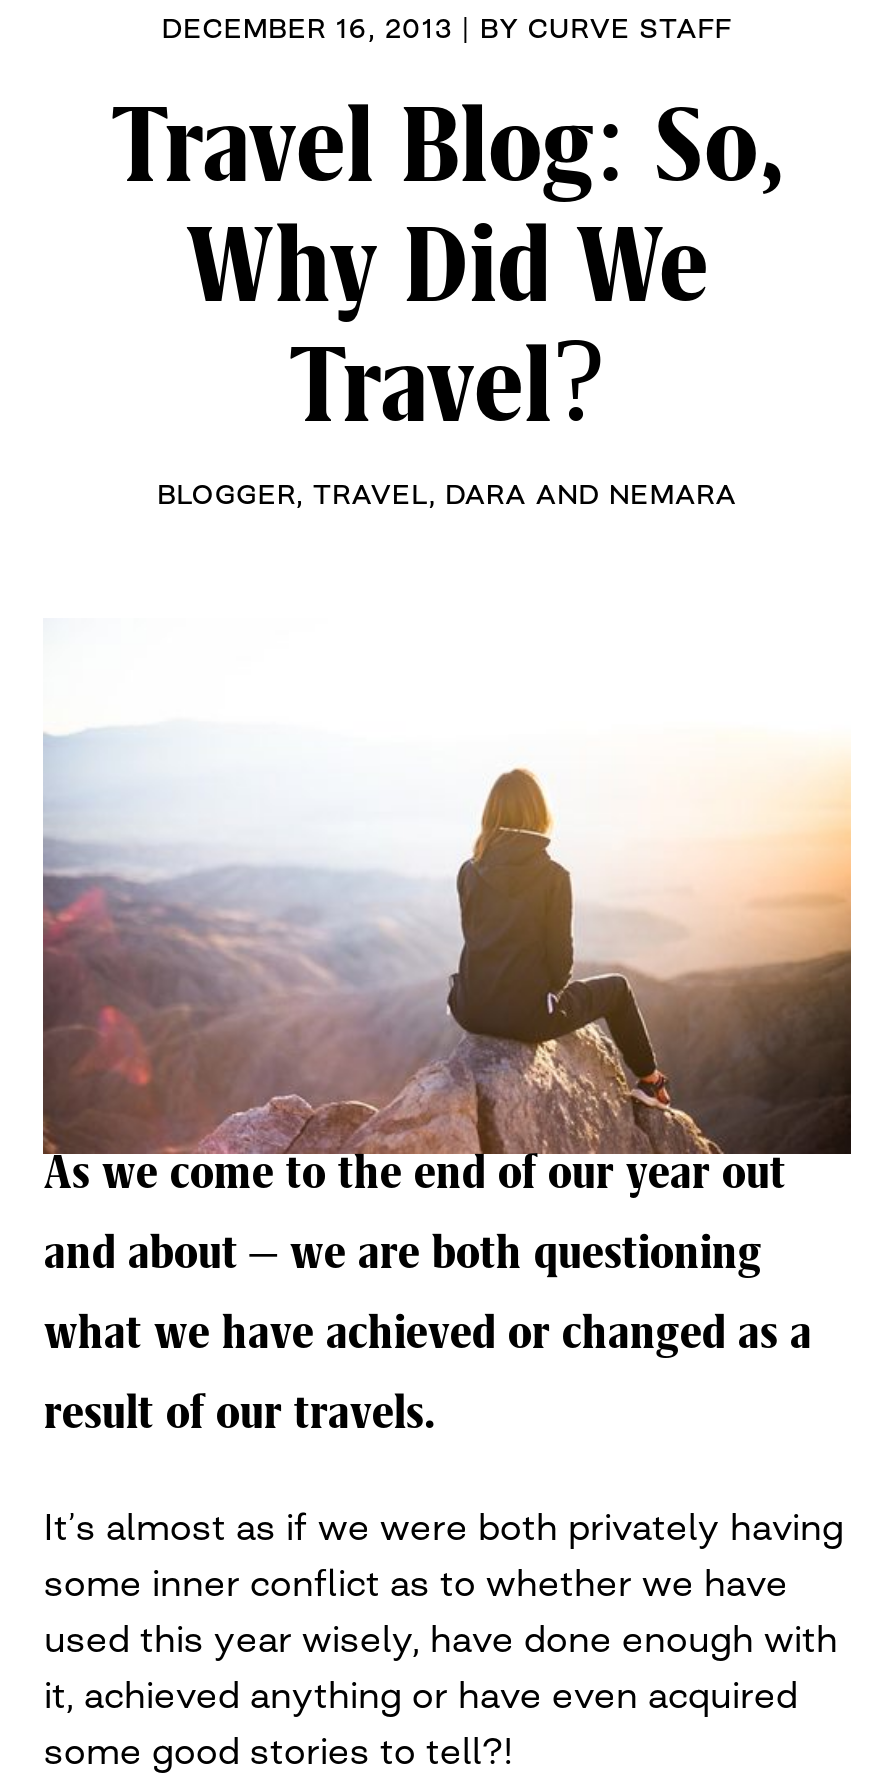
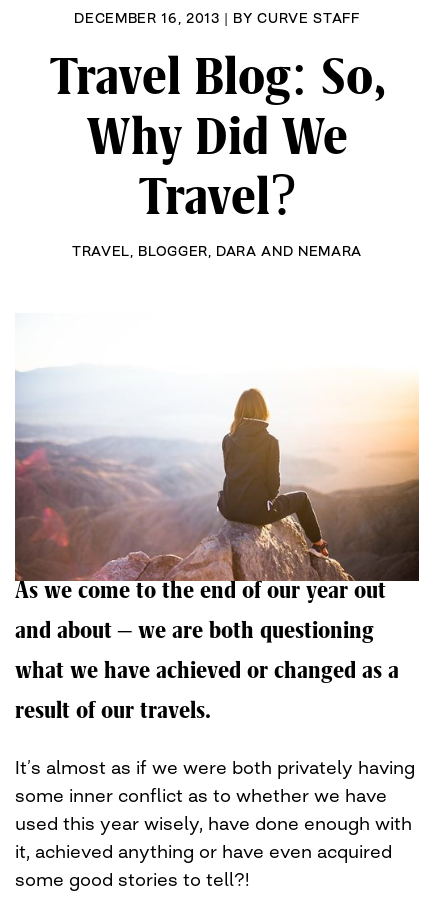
- BLOGGER, TRAVEL, DARA AND NEMARA
+ TRAVEL, BLOGGER, DARA AND NEMARA
